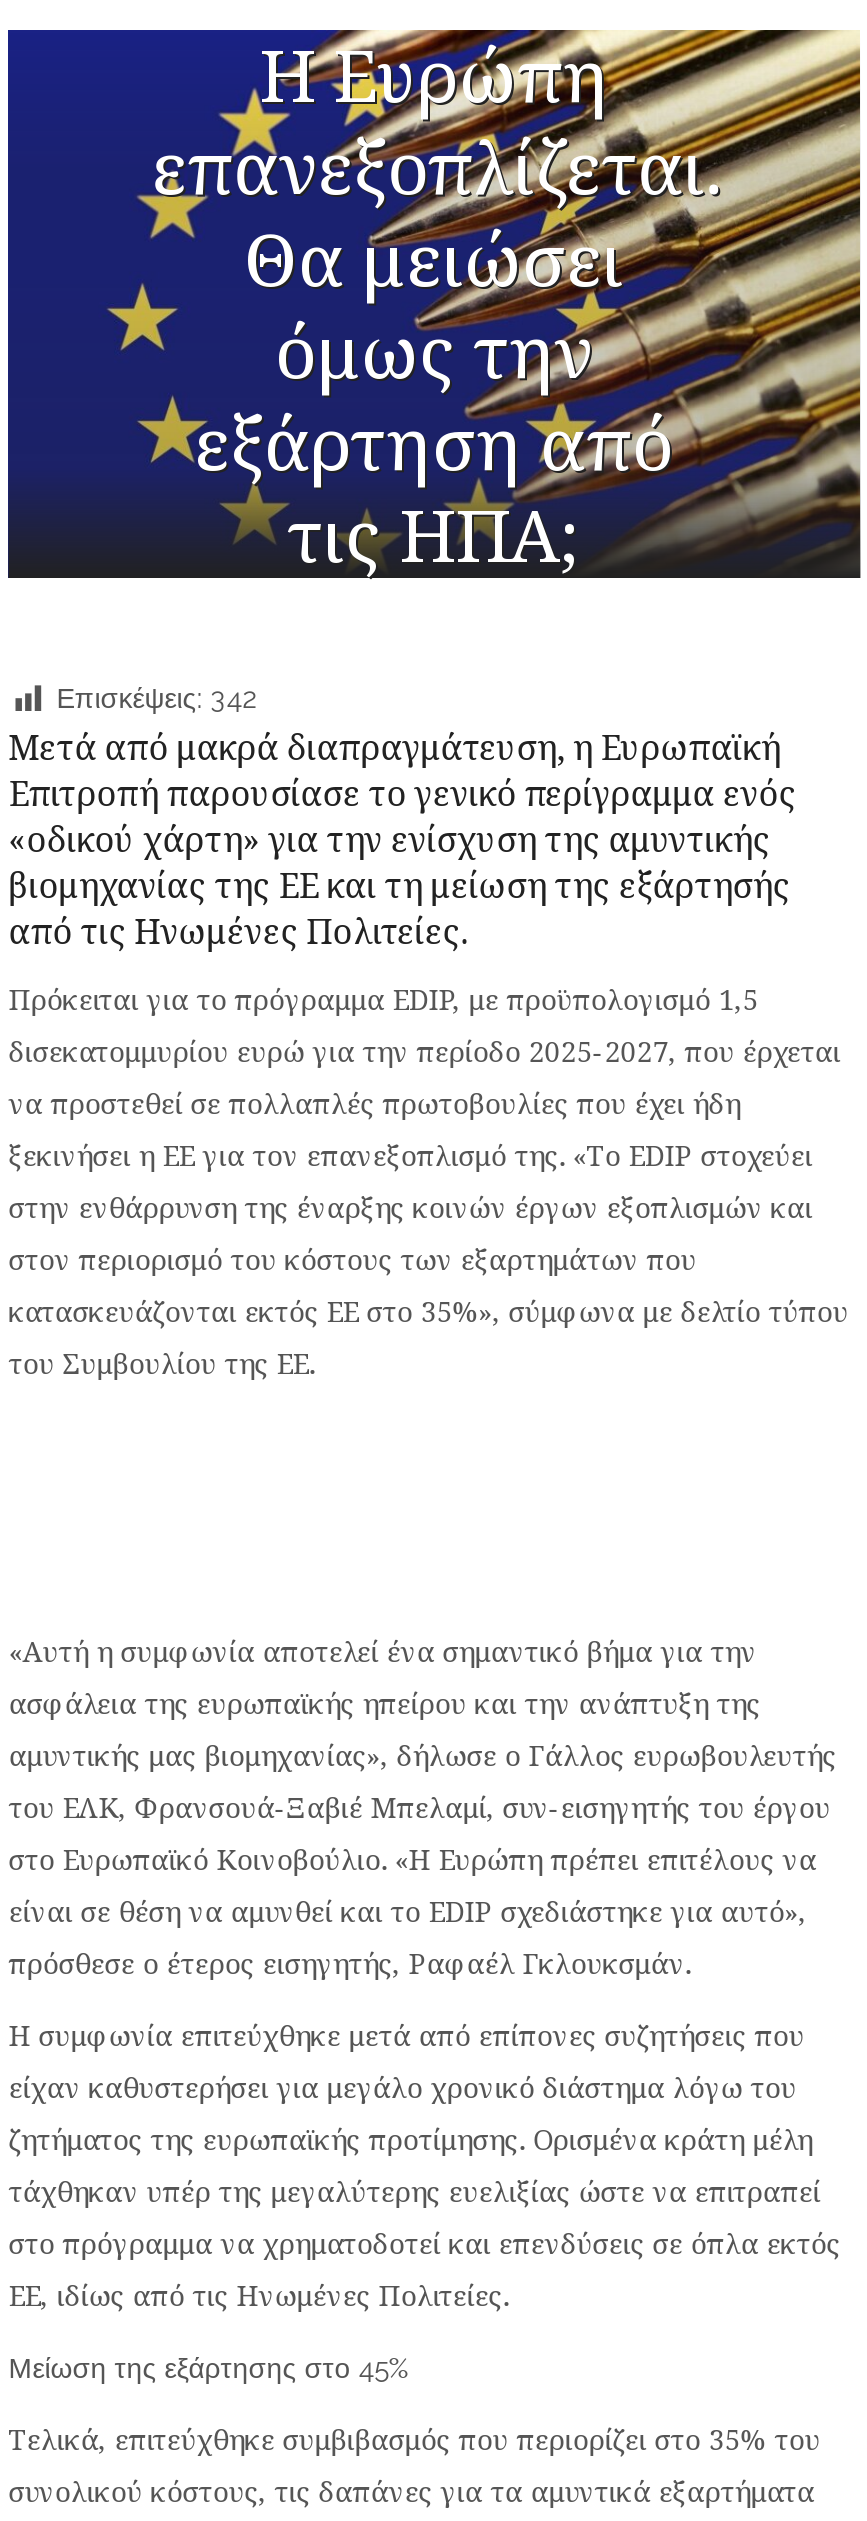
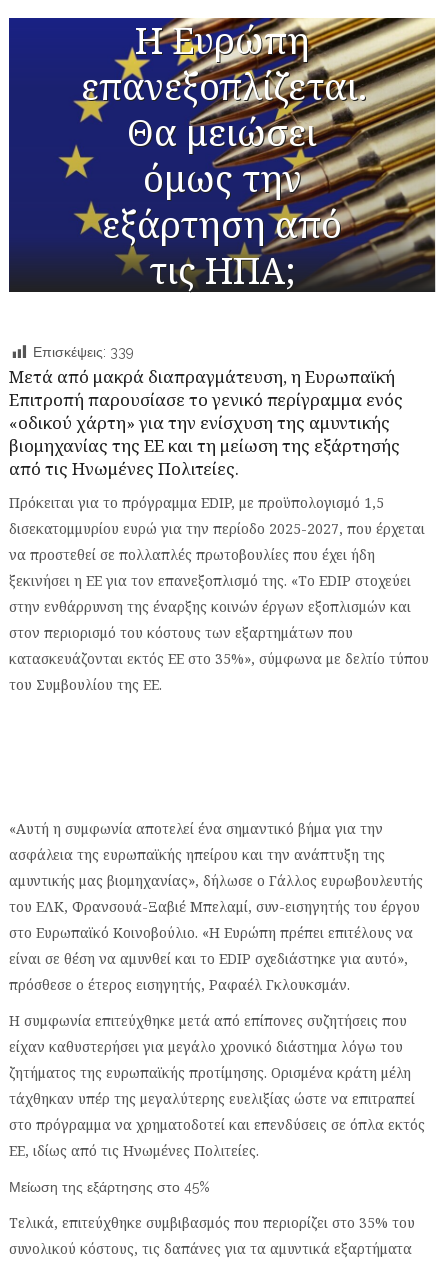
- Επισκέψεις: 342
+ Επισκέψεις: 339
